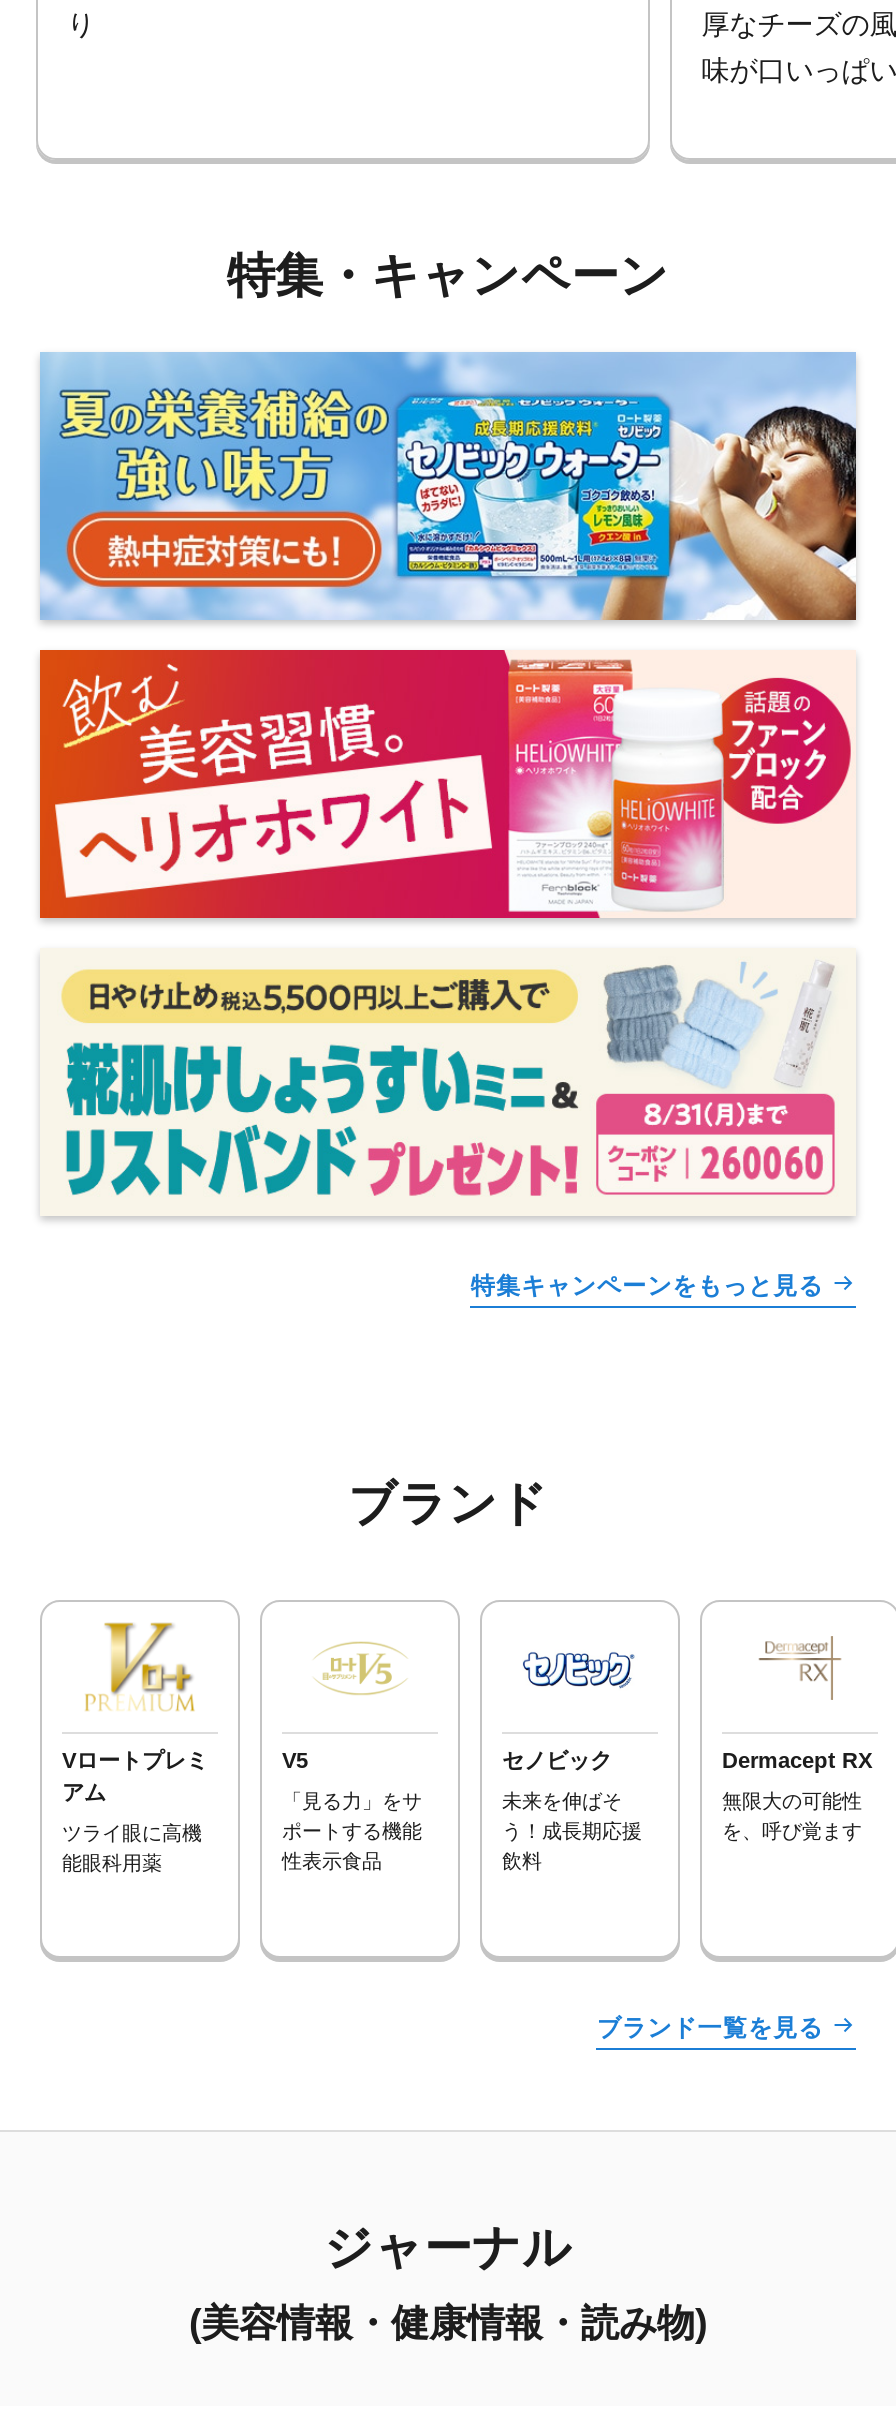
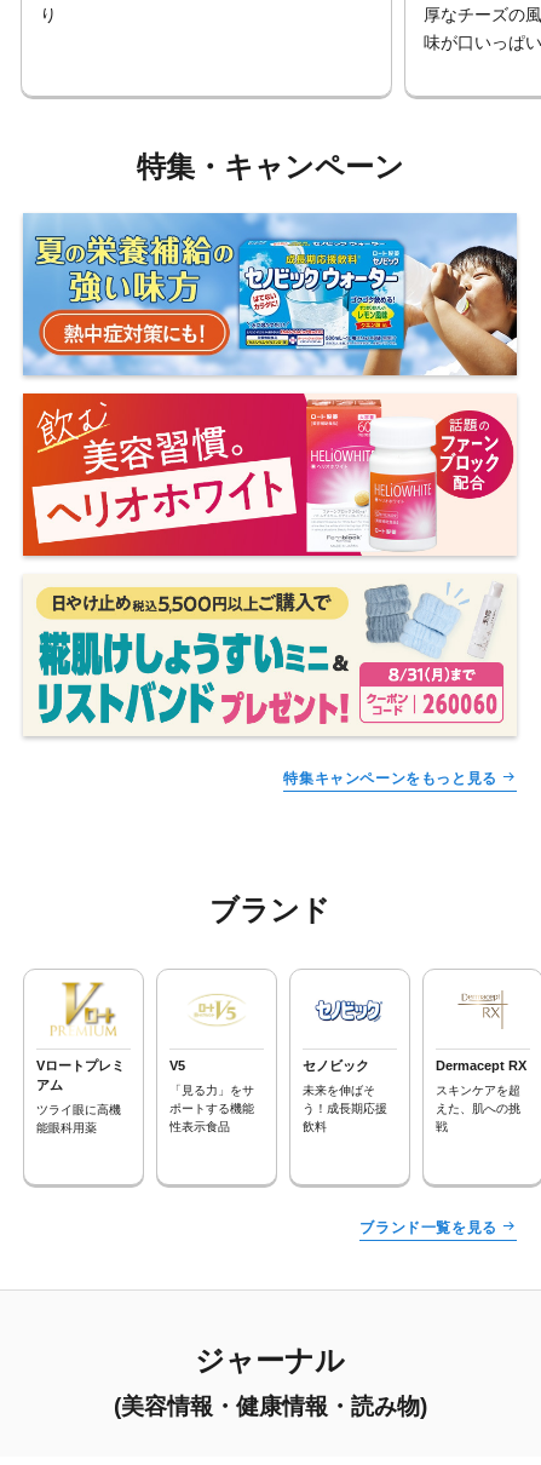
- 無限大の可能性
- を、呼び覚ます
+ スキンケアを超
+ えた、肌への挑
+ 戦
